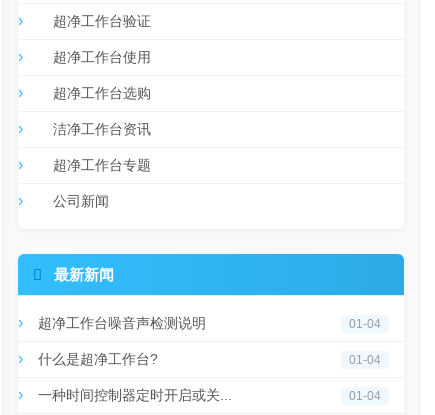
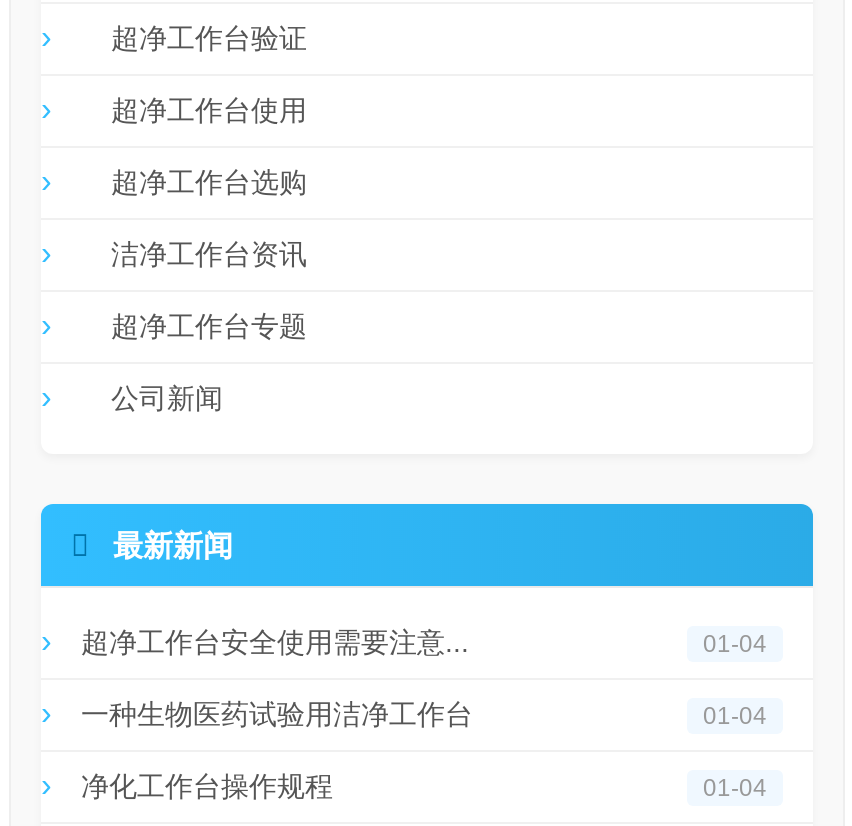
- 超净工作台噪音声检测说明
+ 超净工作台安全使用需要注意...

- 什么是超净工作台?
+ 一种生物医药试验用洁净工作台

- 一种时间控制器定时开启或关...
+ 净化工作台操作规程
